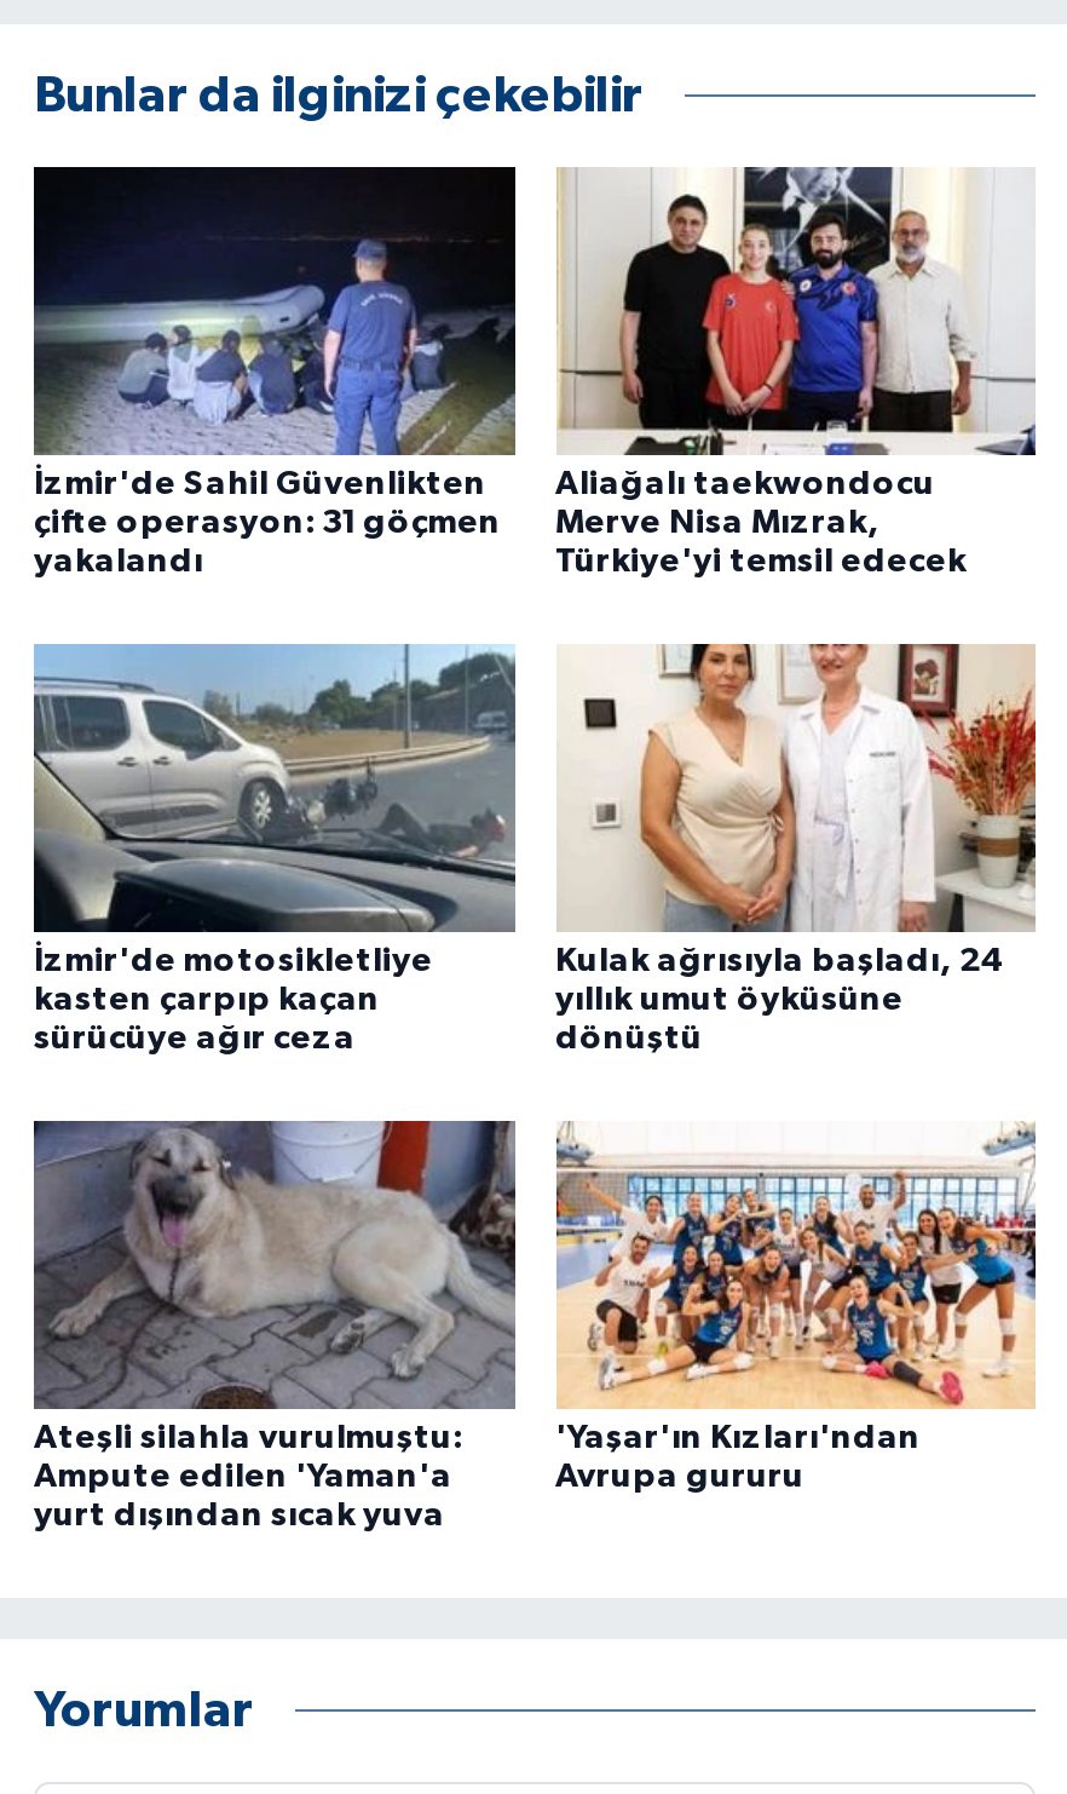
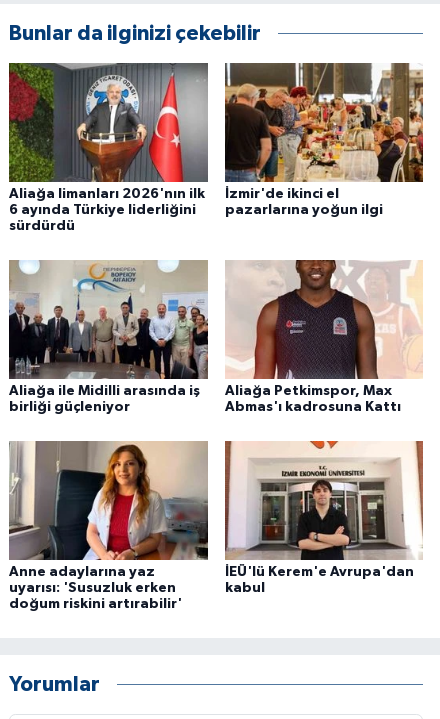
- [image]
- İzmir'de Sahil Güvenlikten
- çifte operasyon: 31 göçmen
- yakalandı
+ [image]
+ Aliağa limanları 2026'nın ilk
+ 6 ayında Türkiye liderliğini
+ sürdürdü

- [image]
- Aliağalı taekwondocu
- Merve Nisa Mızrak,
- Türkiye'yi temsil edecek
+ [image]
+ İzmir'de ikinci el
+ pazarlarına yoğun ilgi

- [image]
- İzmir'de motosikletliye
- kasten çarpıp kaçan
- sürücüye ağır ceza
+ [image]
+ Aliağa ile Midilli arasında iş
+ birliği güçleniyor

- [image]
- Kulak ağrısıyla başladı, 24
- yıllık umut öyküsüne
- dönüştü
+ [image]
+ Aliağa Petkimspor, Max
+ Abmas'ı kadrosuna Kattı

- [image]
- Ateşli silahla vurulmuştu:
- Ampute edilen 'Yaman'a
- yurt dışından sıcak yuva
+ [image]
+ Anne adaylarına yaz
+ uyarısı: 'Susuzluk erken
+ doğum riskini artırabilir'

- [image]
- 'Yaşar'ın Kızları'ndan
- Avrupa gururu
+ [image]
+ İEÜ'lü Kerem'e Avrupa'dan
+ kabul
